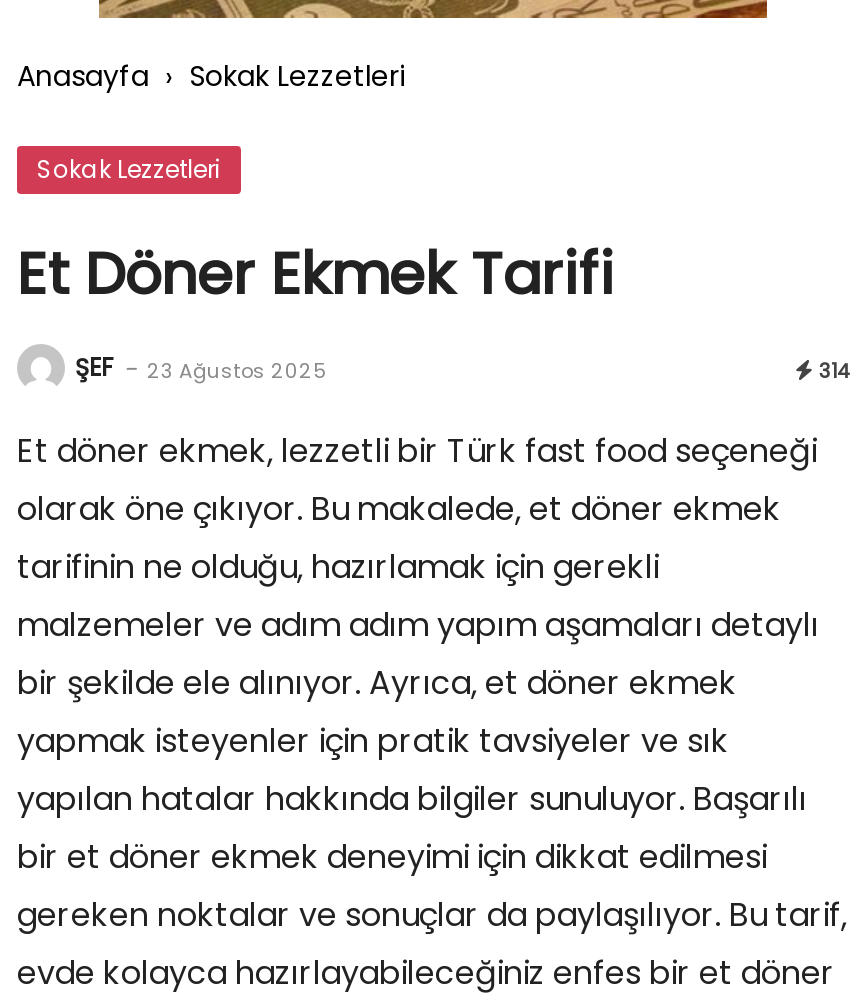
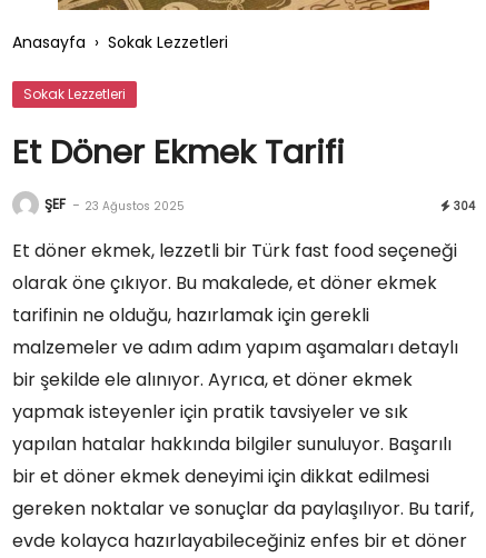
- 314
+ 304
